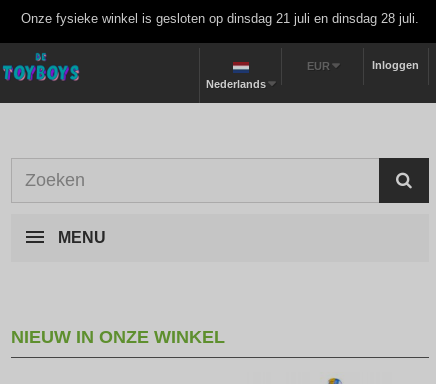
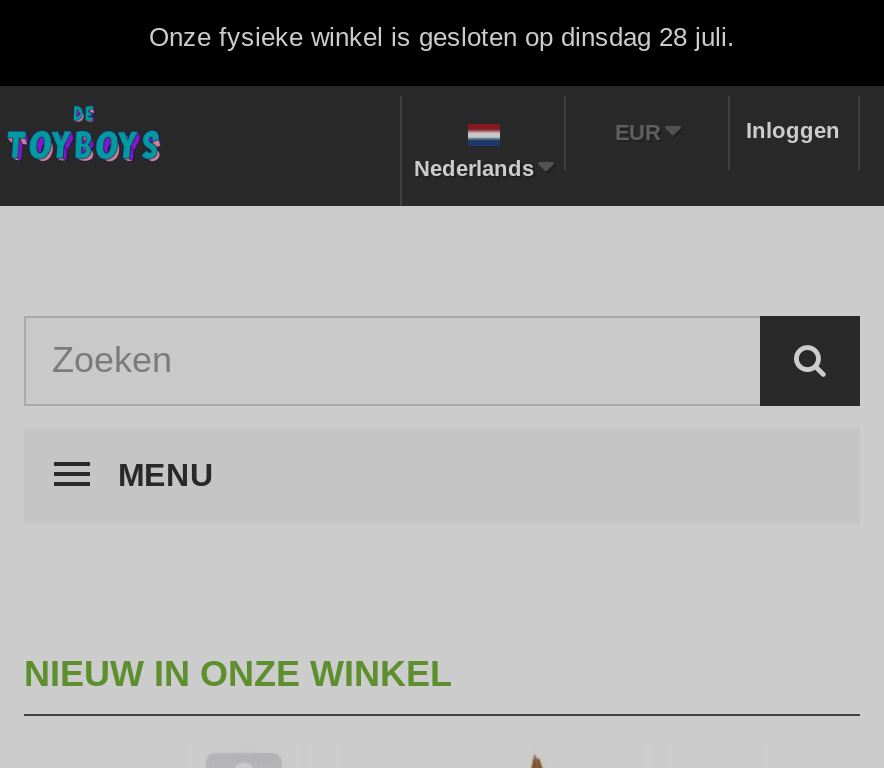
- Onze fysieke winkel is gesloten op dinsdag 21 juli en dinsdag 28 juli.
+ Onze fysieke winkel is gesloten op dinsdag 28 juli.
